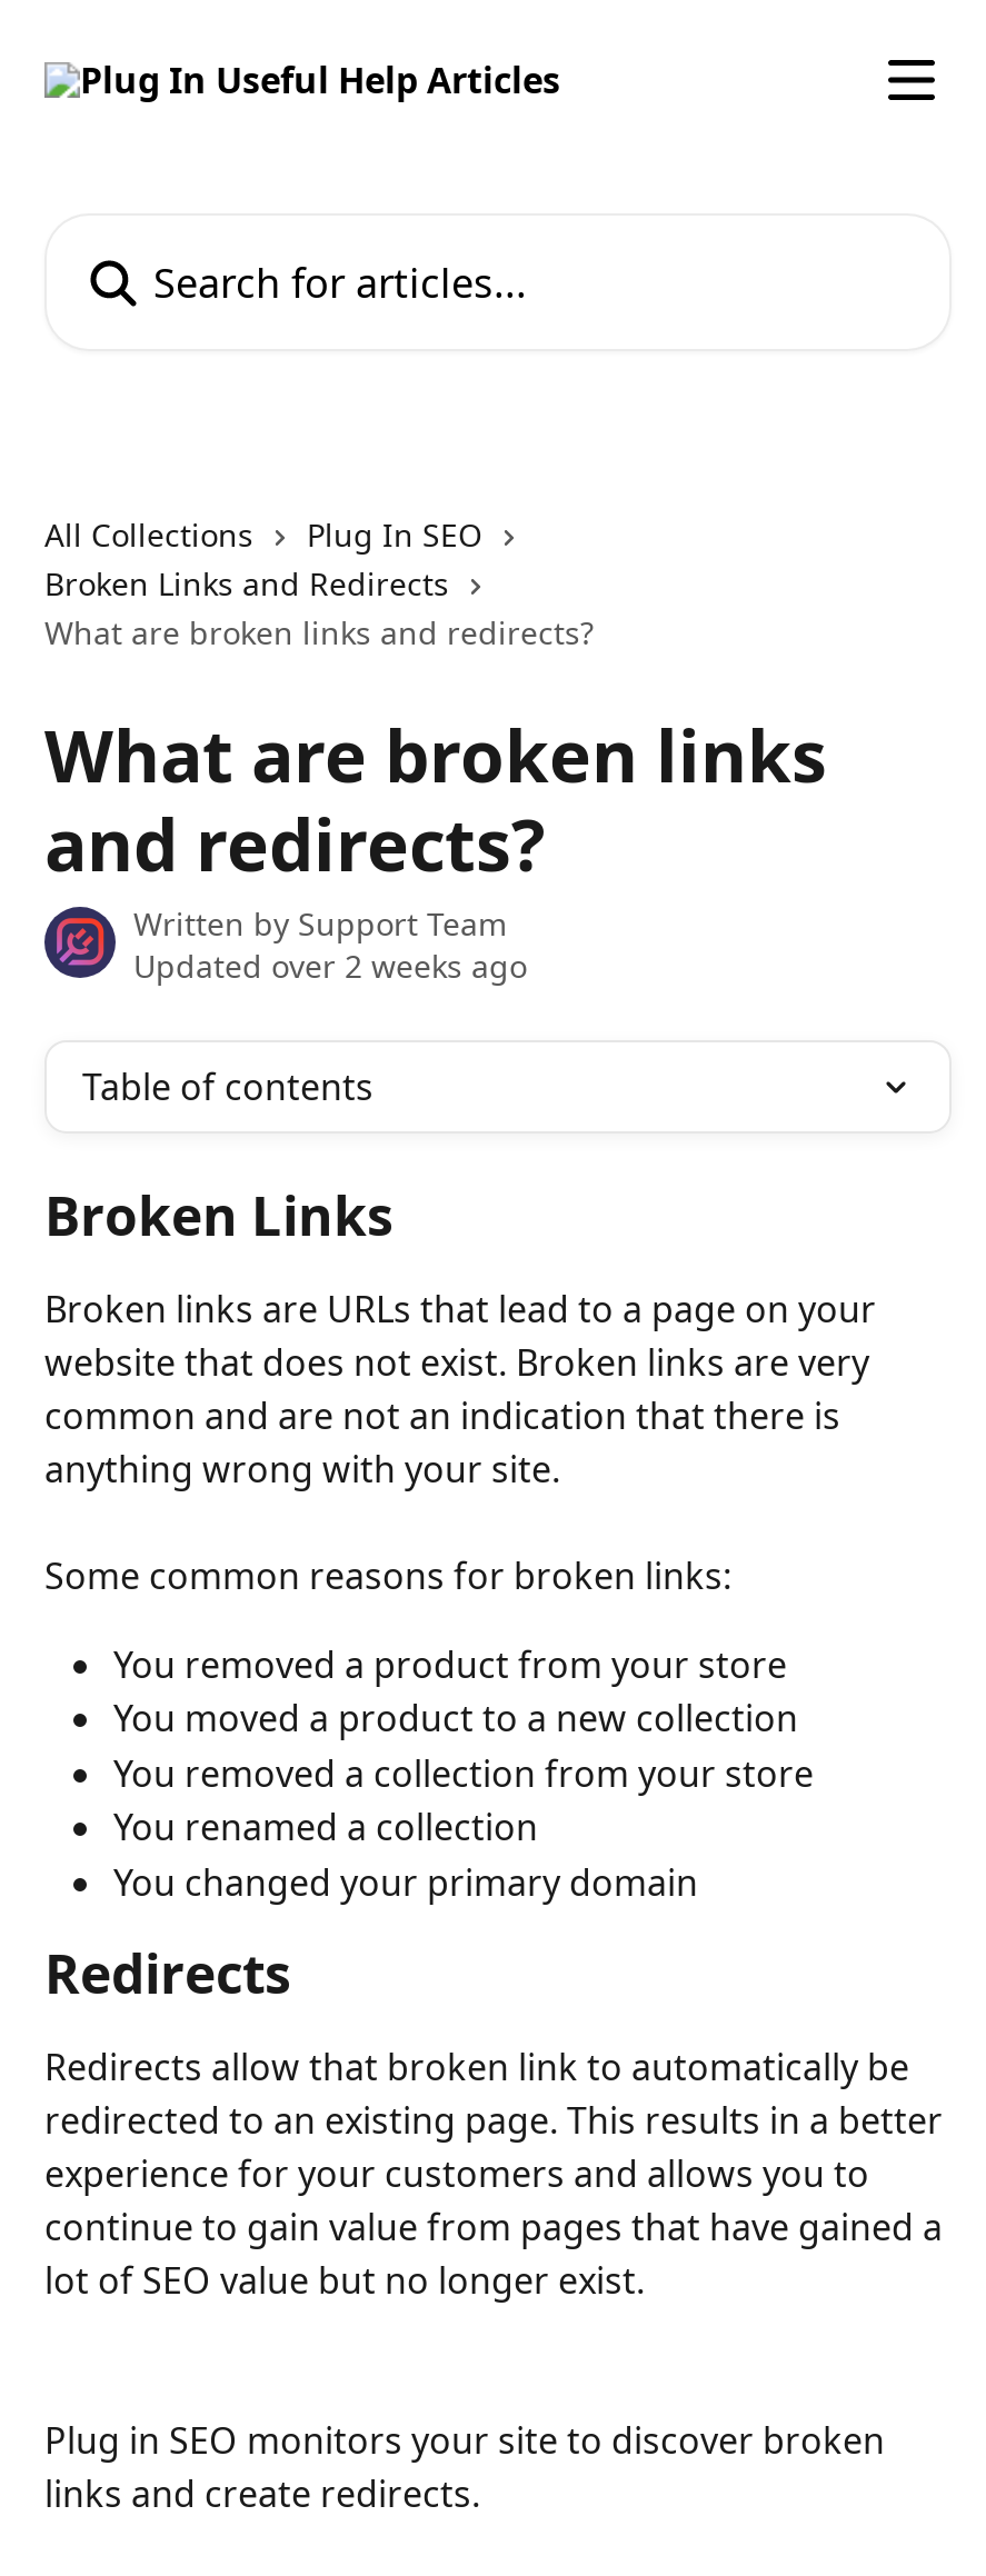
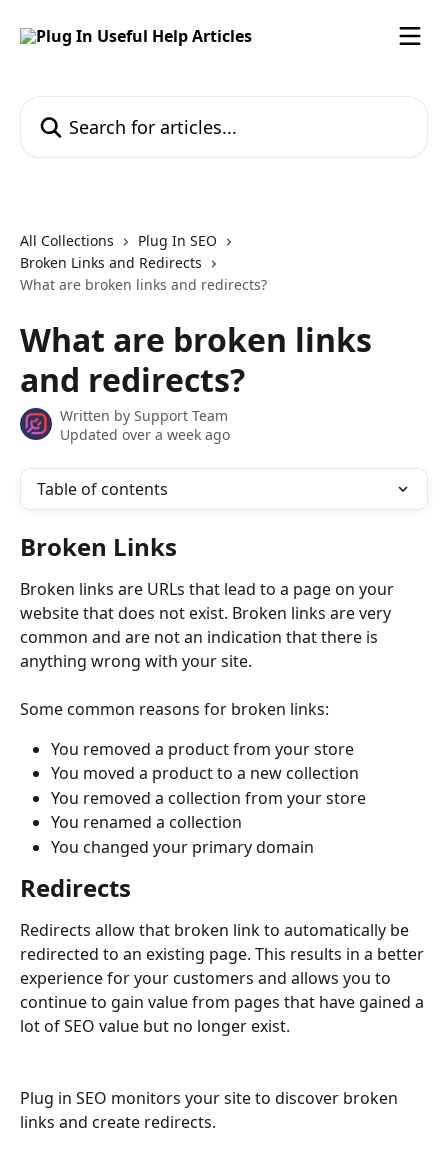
- Updated over 2 weeks ago
+ Updated over a week ago
